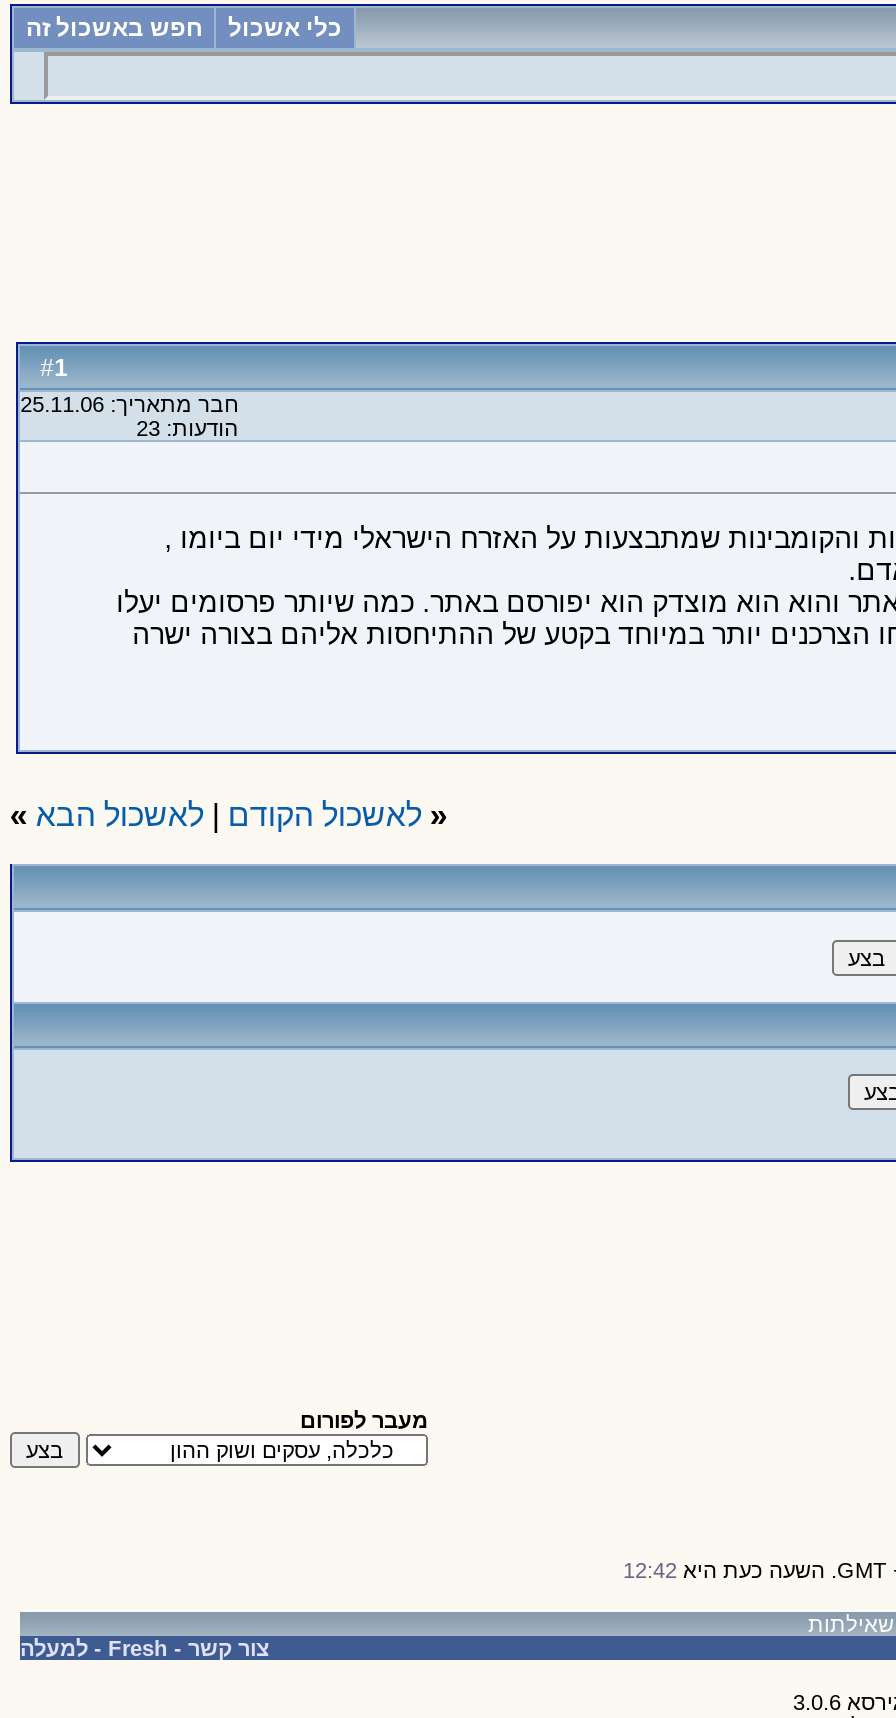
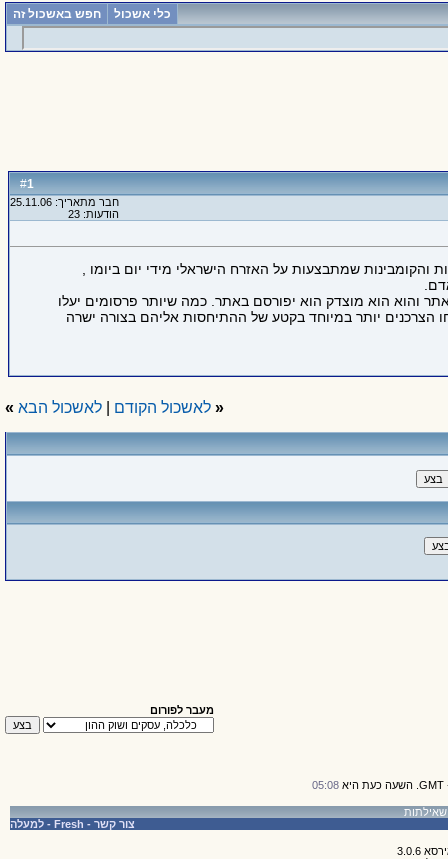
- 12:42
+ 05:08
